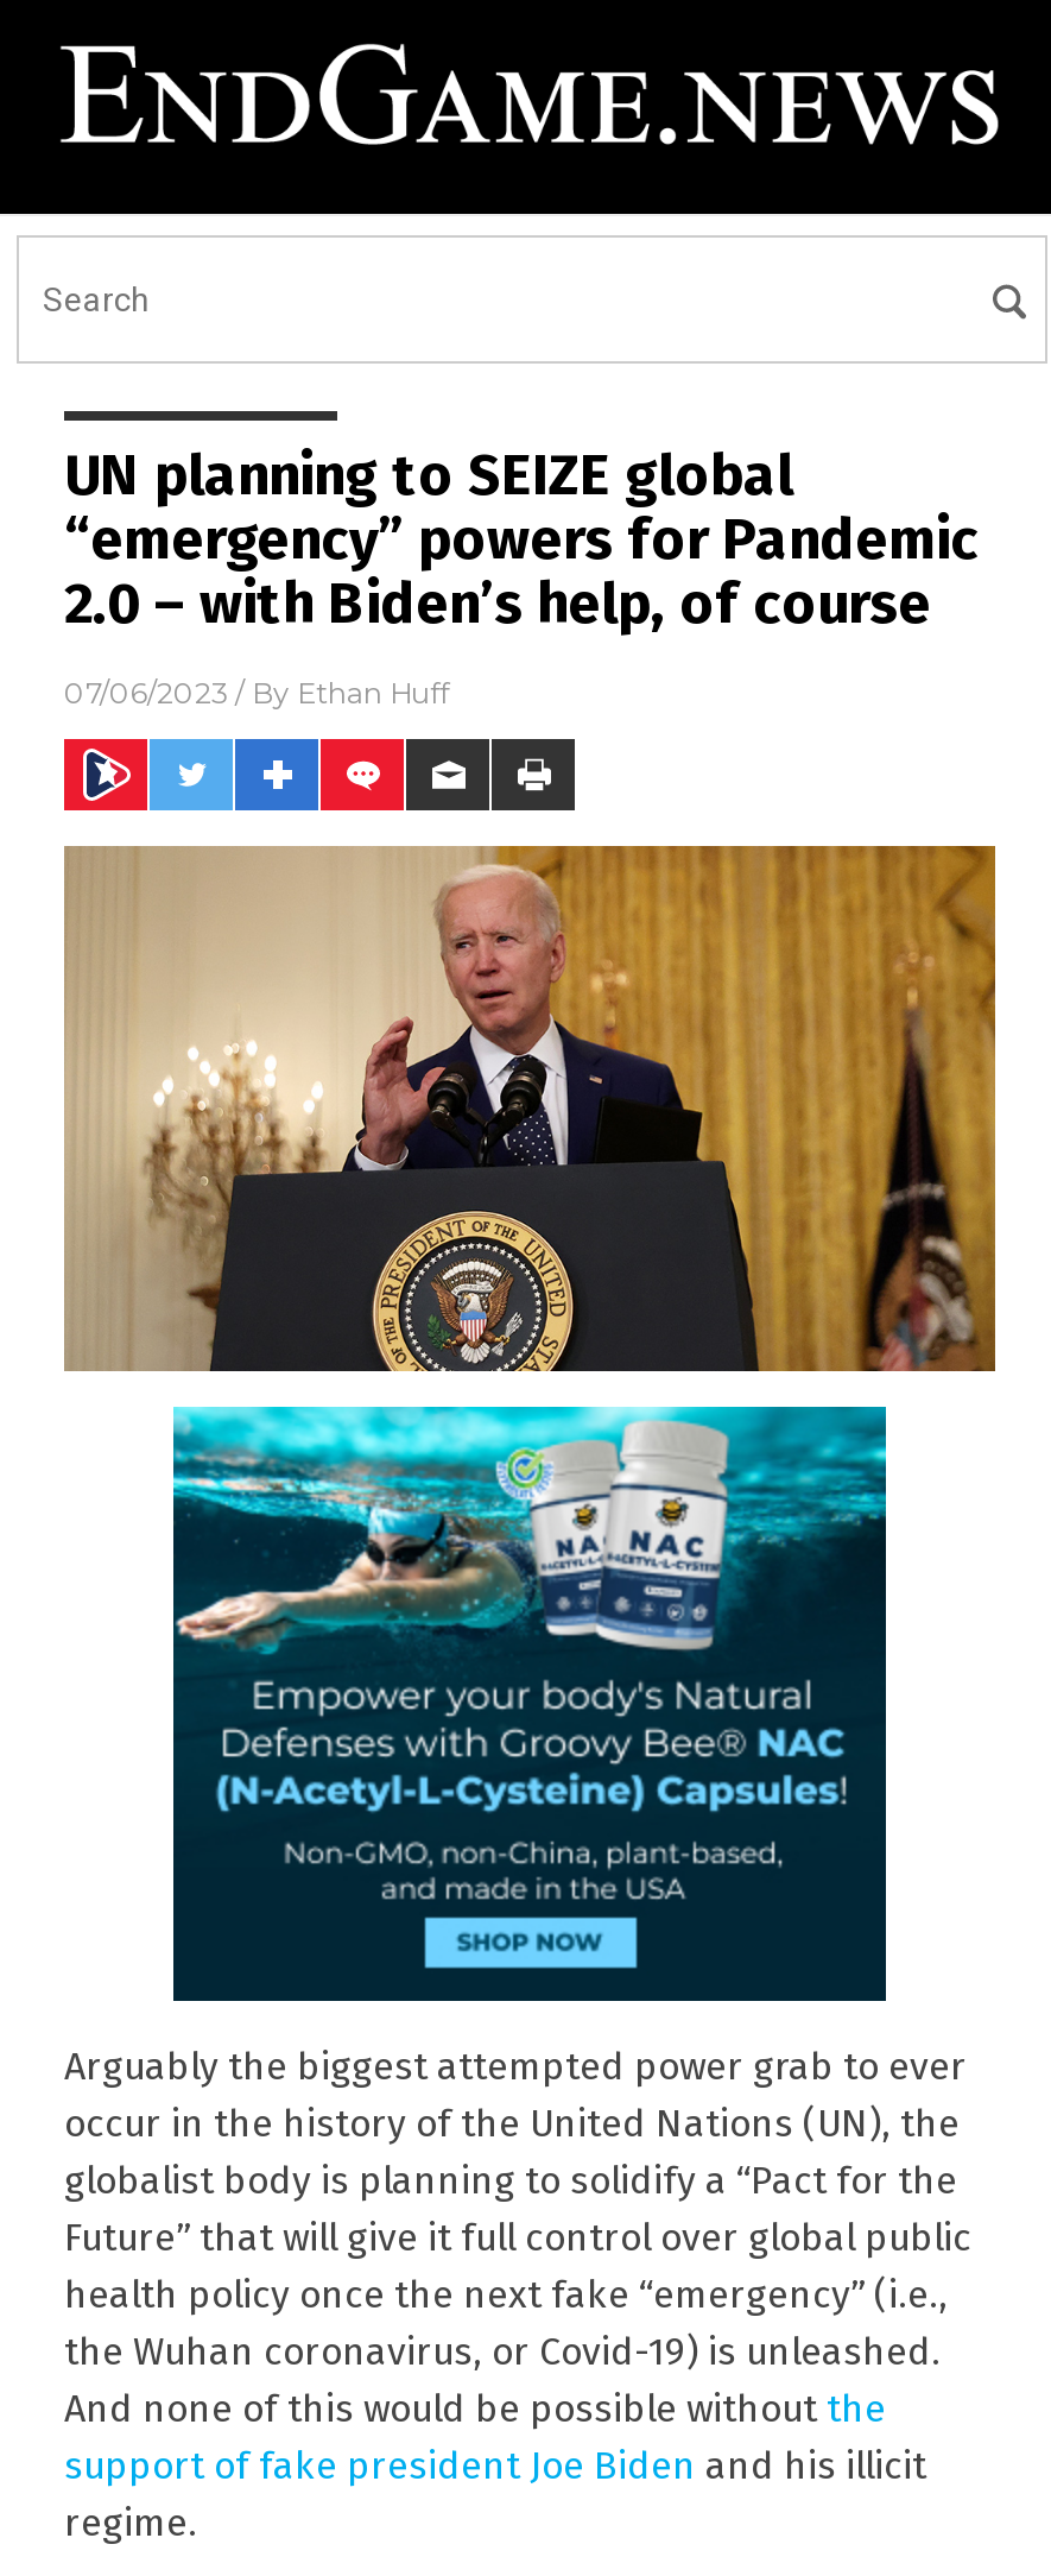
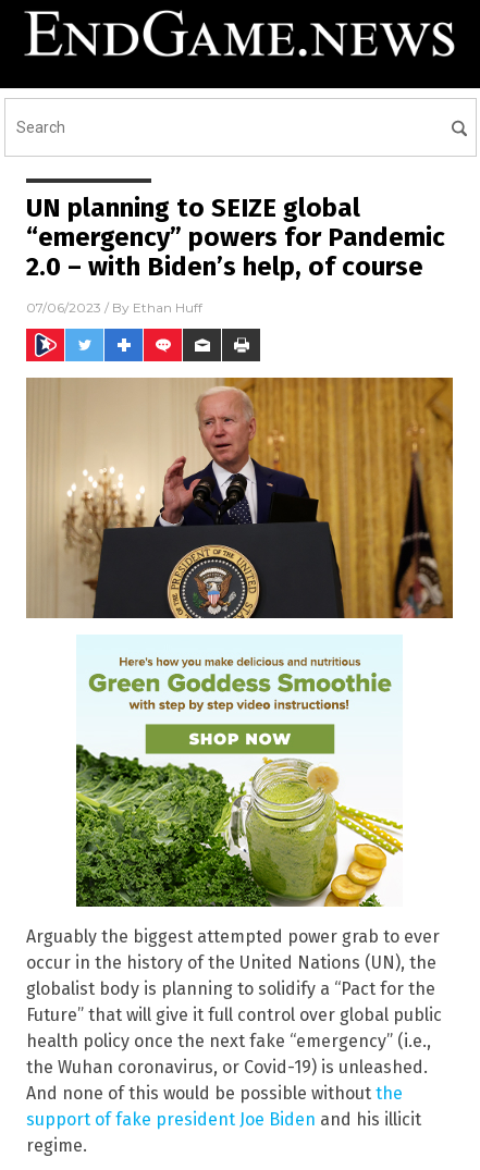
- [image]
+ [image]
